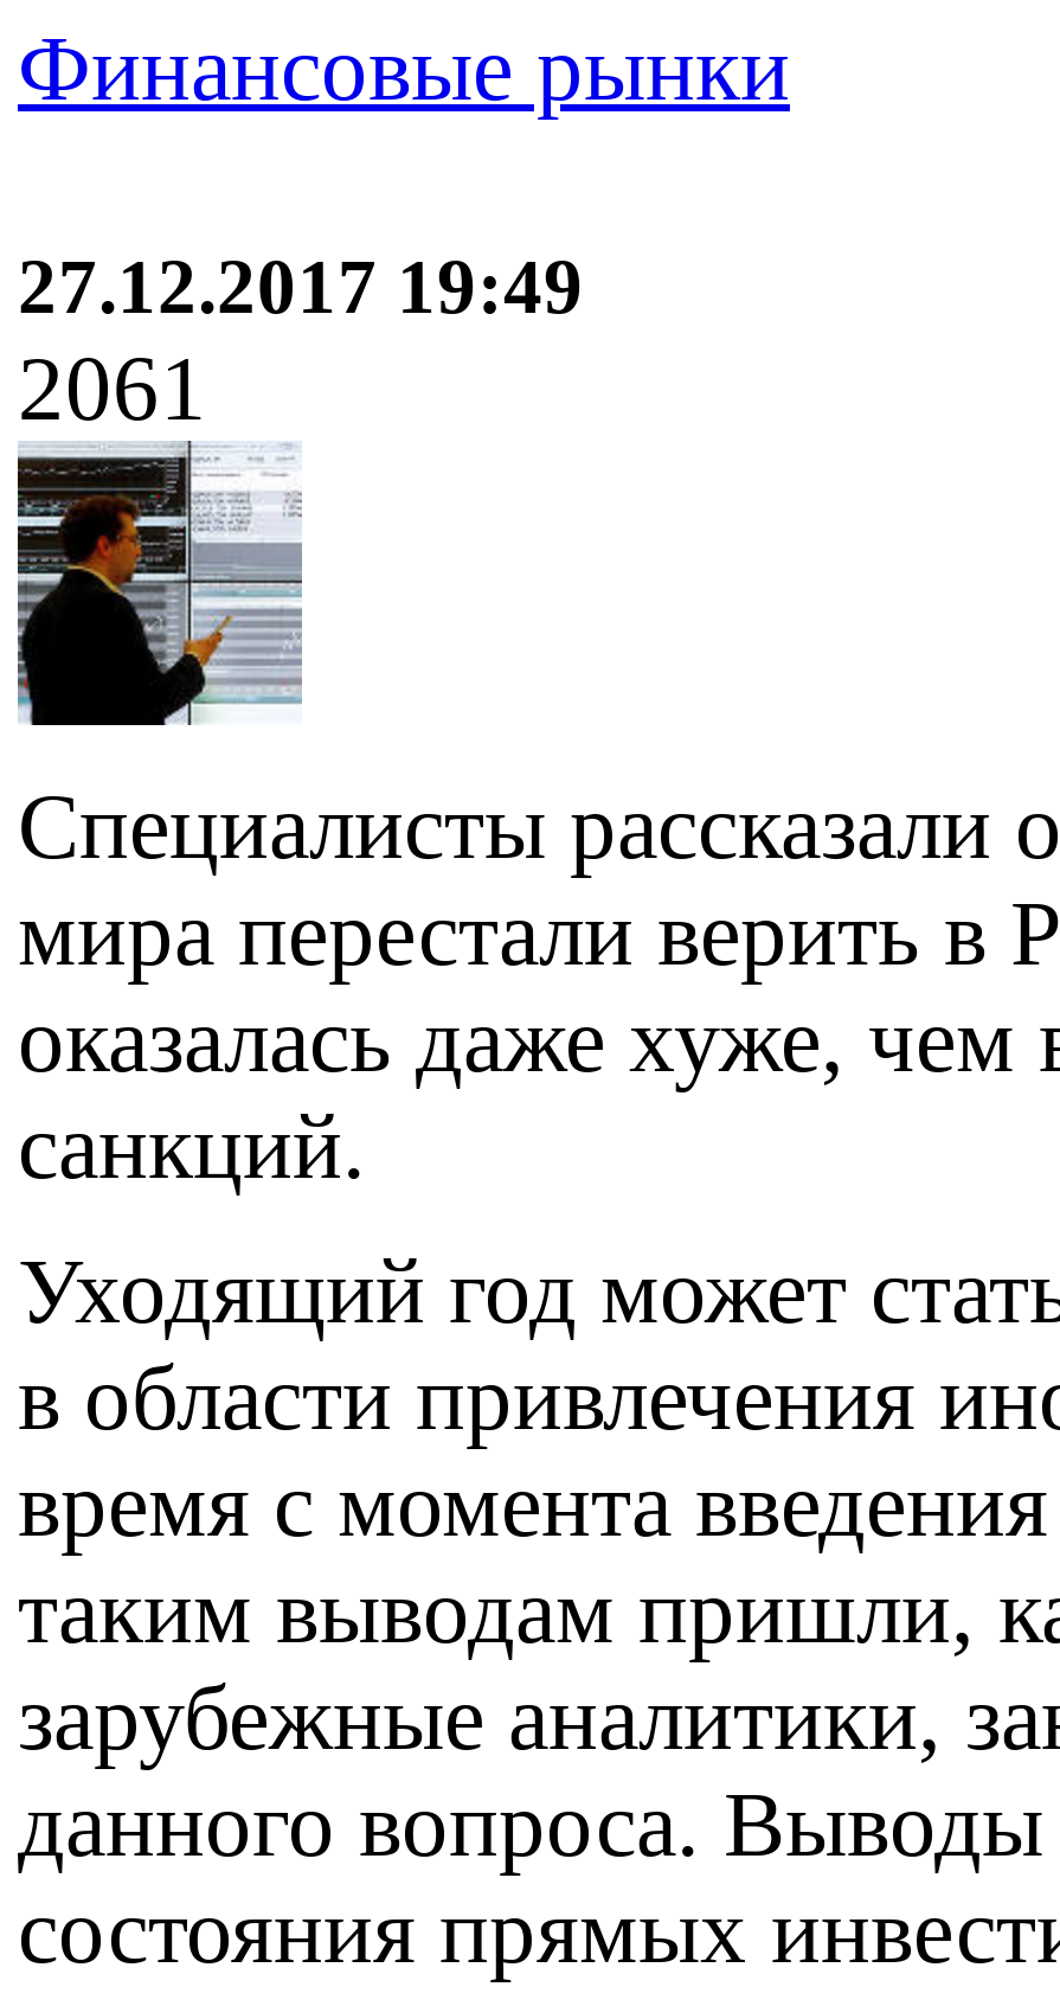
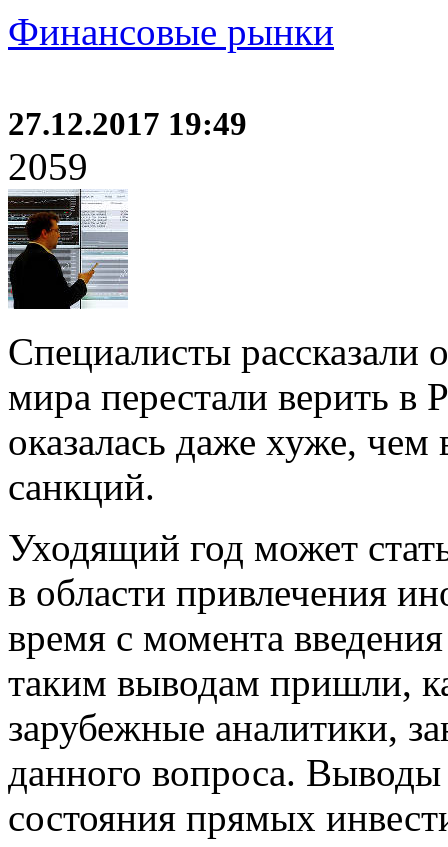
- 2061
+ 2059
